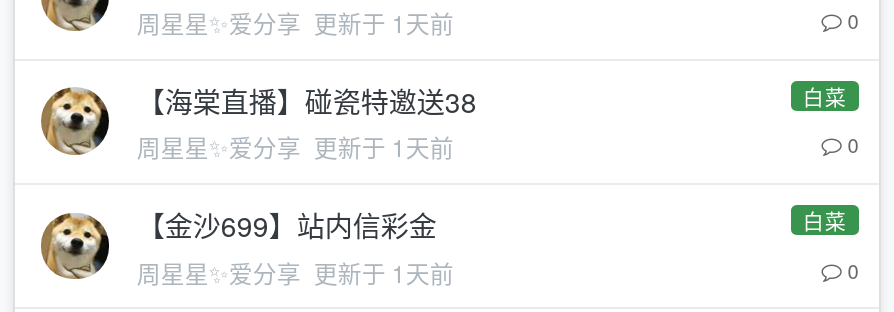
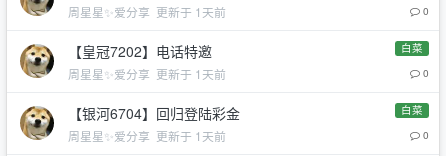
- 【海棠直播】碰瓷特邀送38
+ 【皇冠7202】电话特邀

- 【金沙699】站内信彩金
+ 【银河6704】回归登陆彩金
